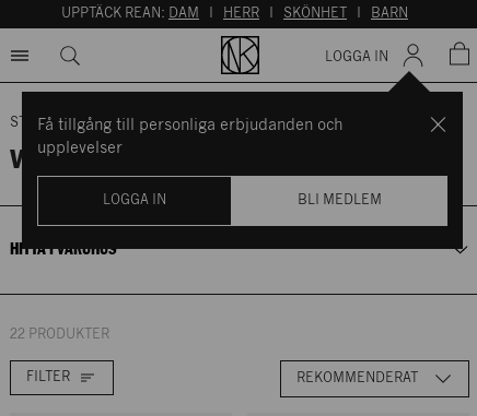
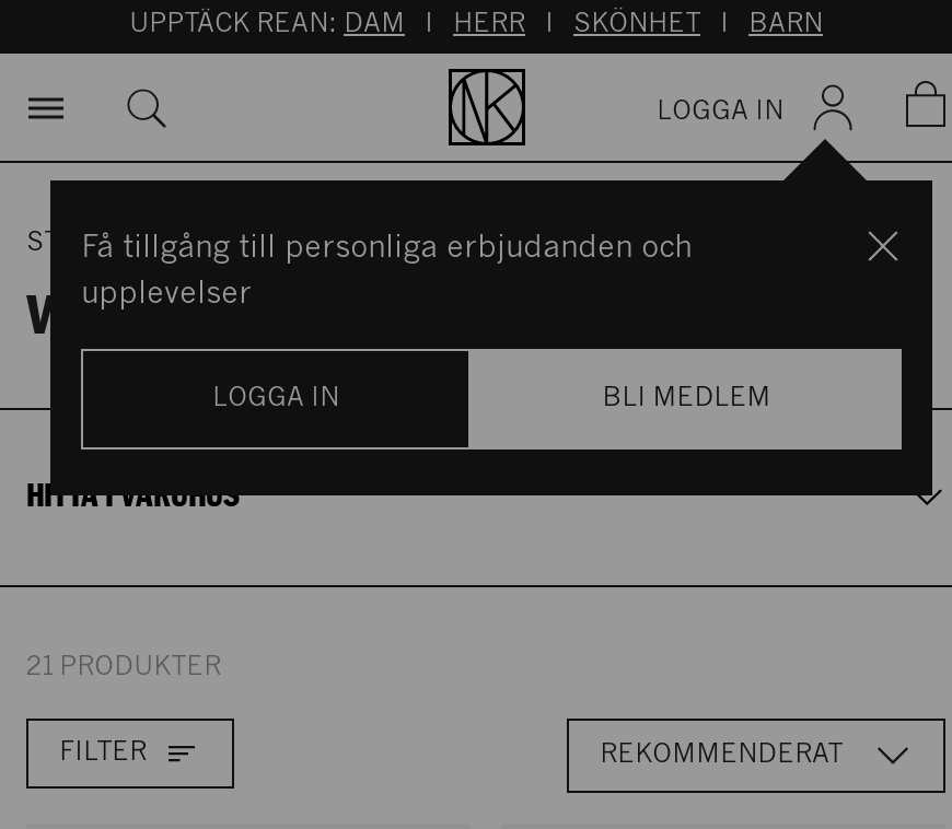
- 22 PRODUKTER
+ 21 PRODUKTER
